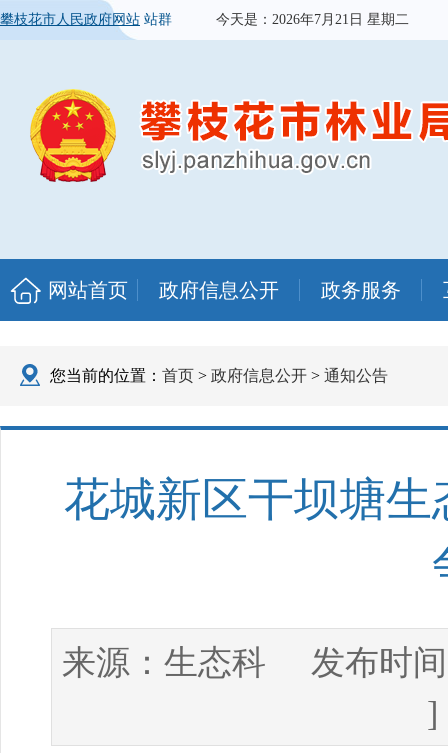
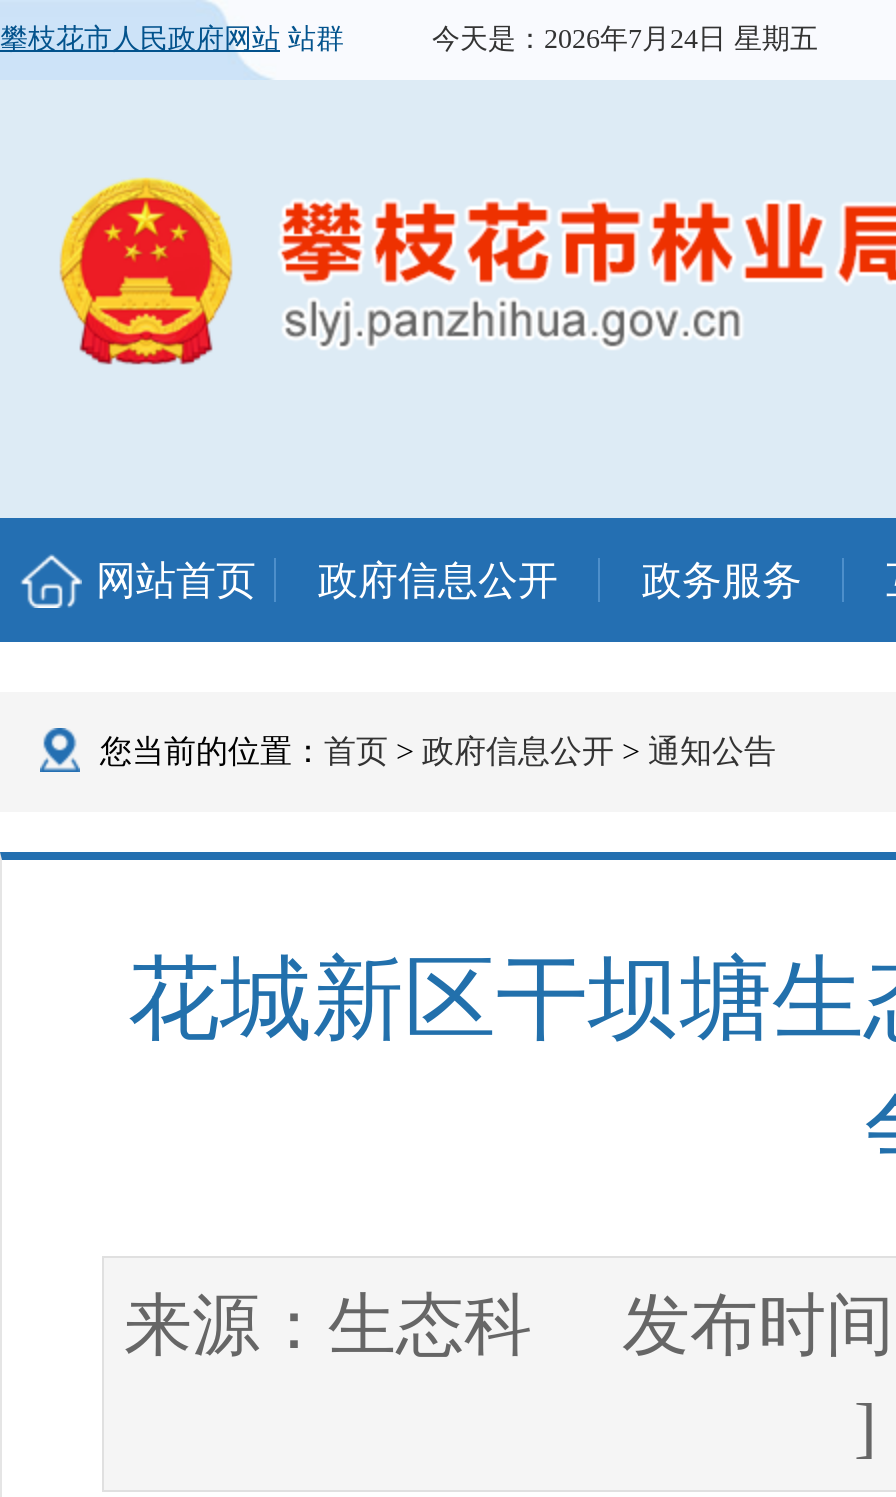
- 今天是：2026年7月21日 星期二
+ 今天是：2026年7月24日 星期五
